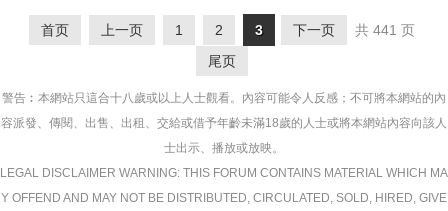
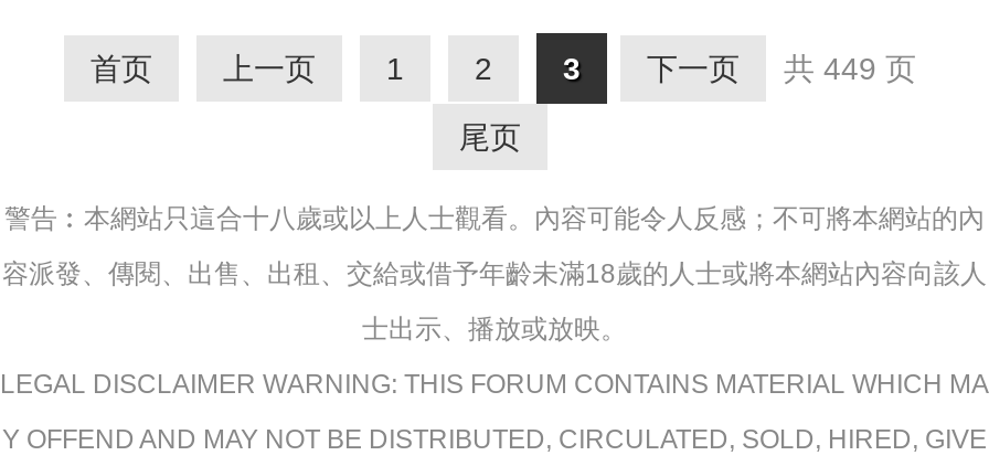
- 首页 上一页 1 2 3 下一页 共 441 页
+ 首页 上一页 1 2 3 下一页 共 449 页
